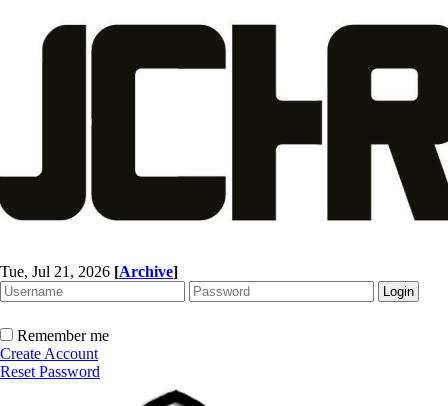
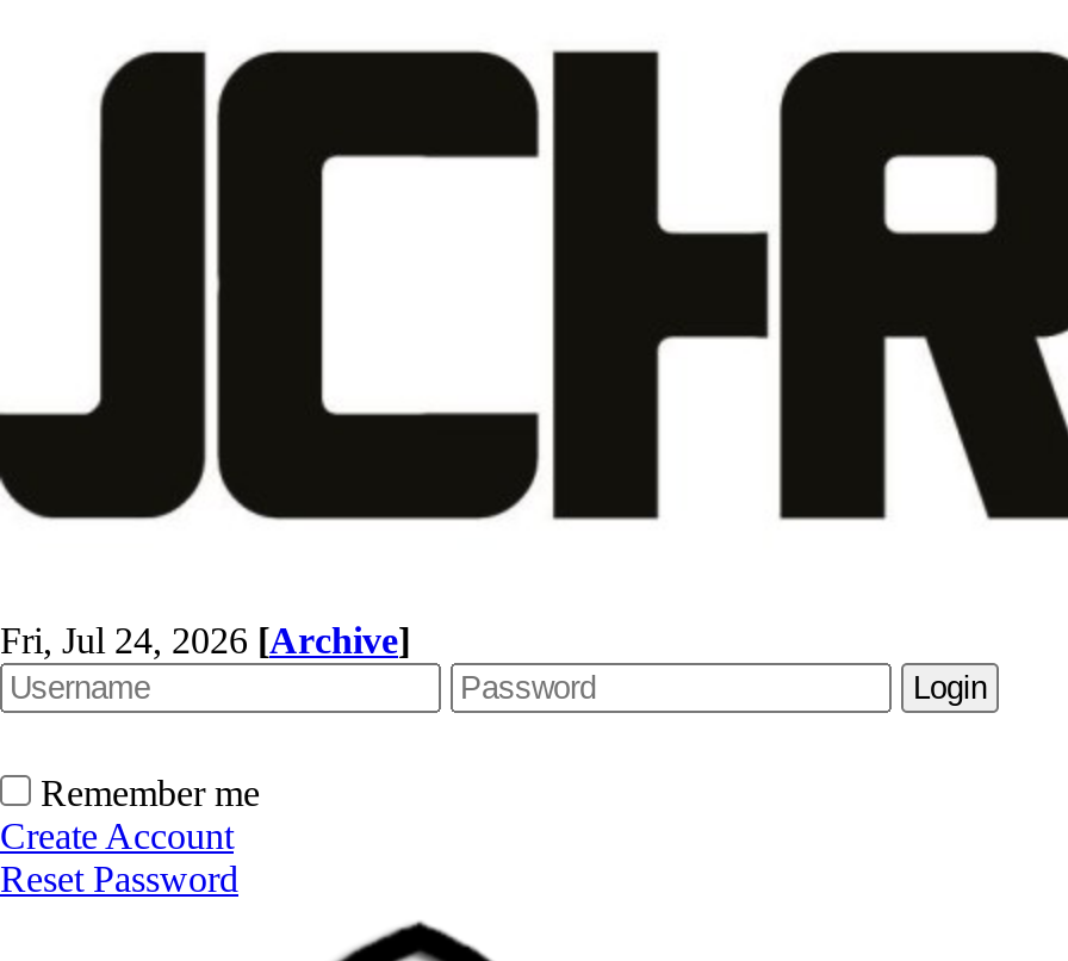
- Tue, Jul 21, 2026 [Archive]
+ Fri, Jul 24, 2026 [Archive]
